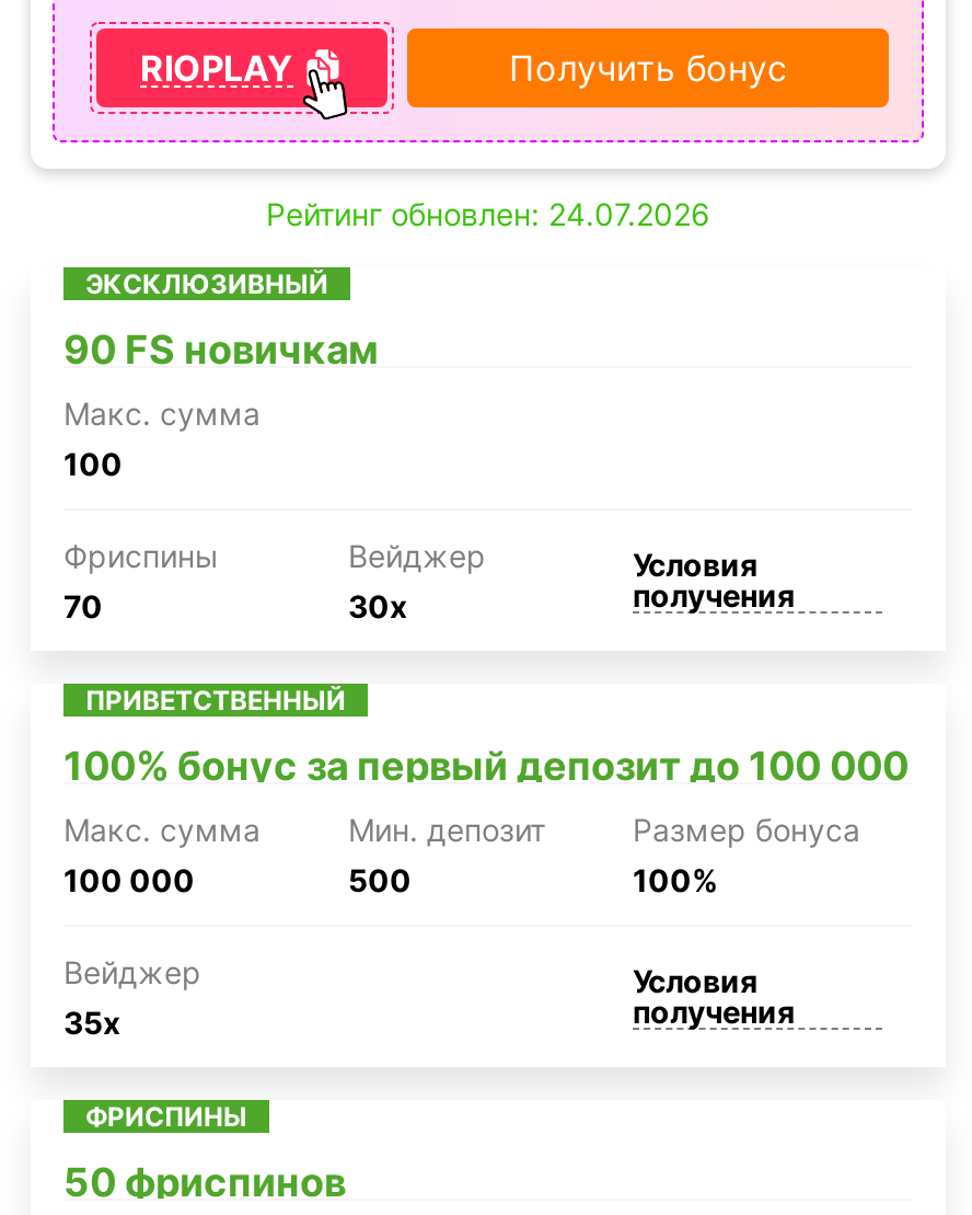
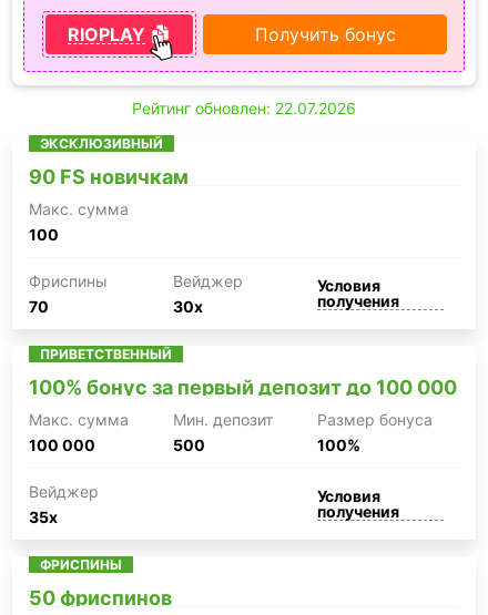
- Рейтинг обновлен: 24.07.2026
+ Рейтинг обновлен: 22.07.2026
